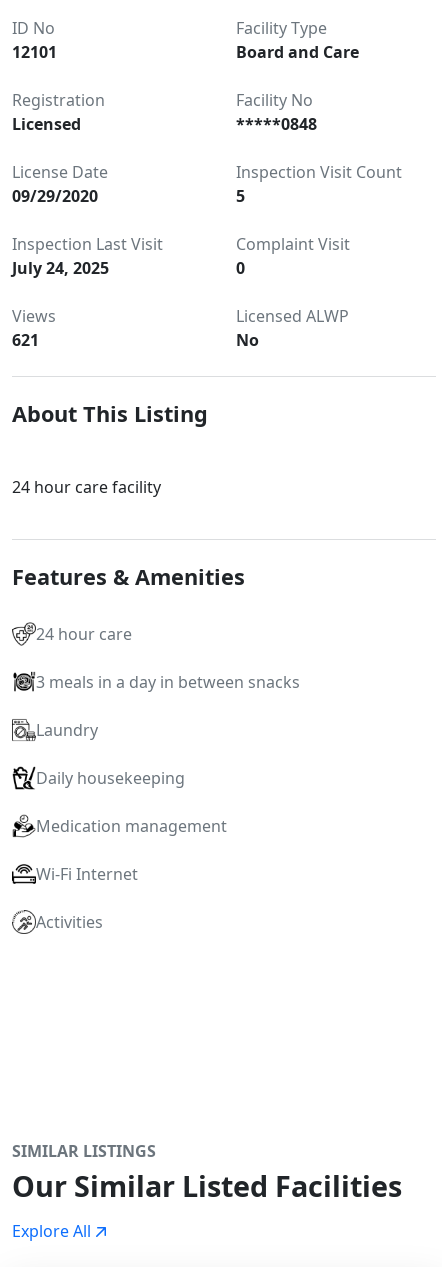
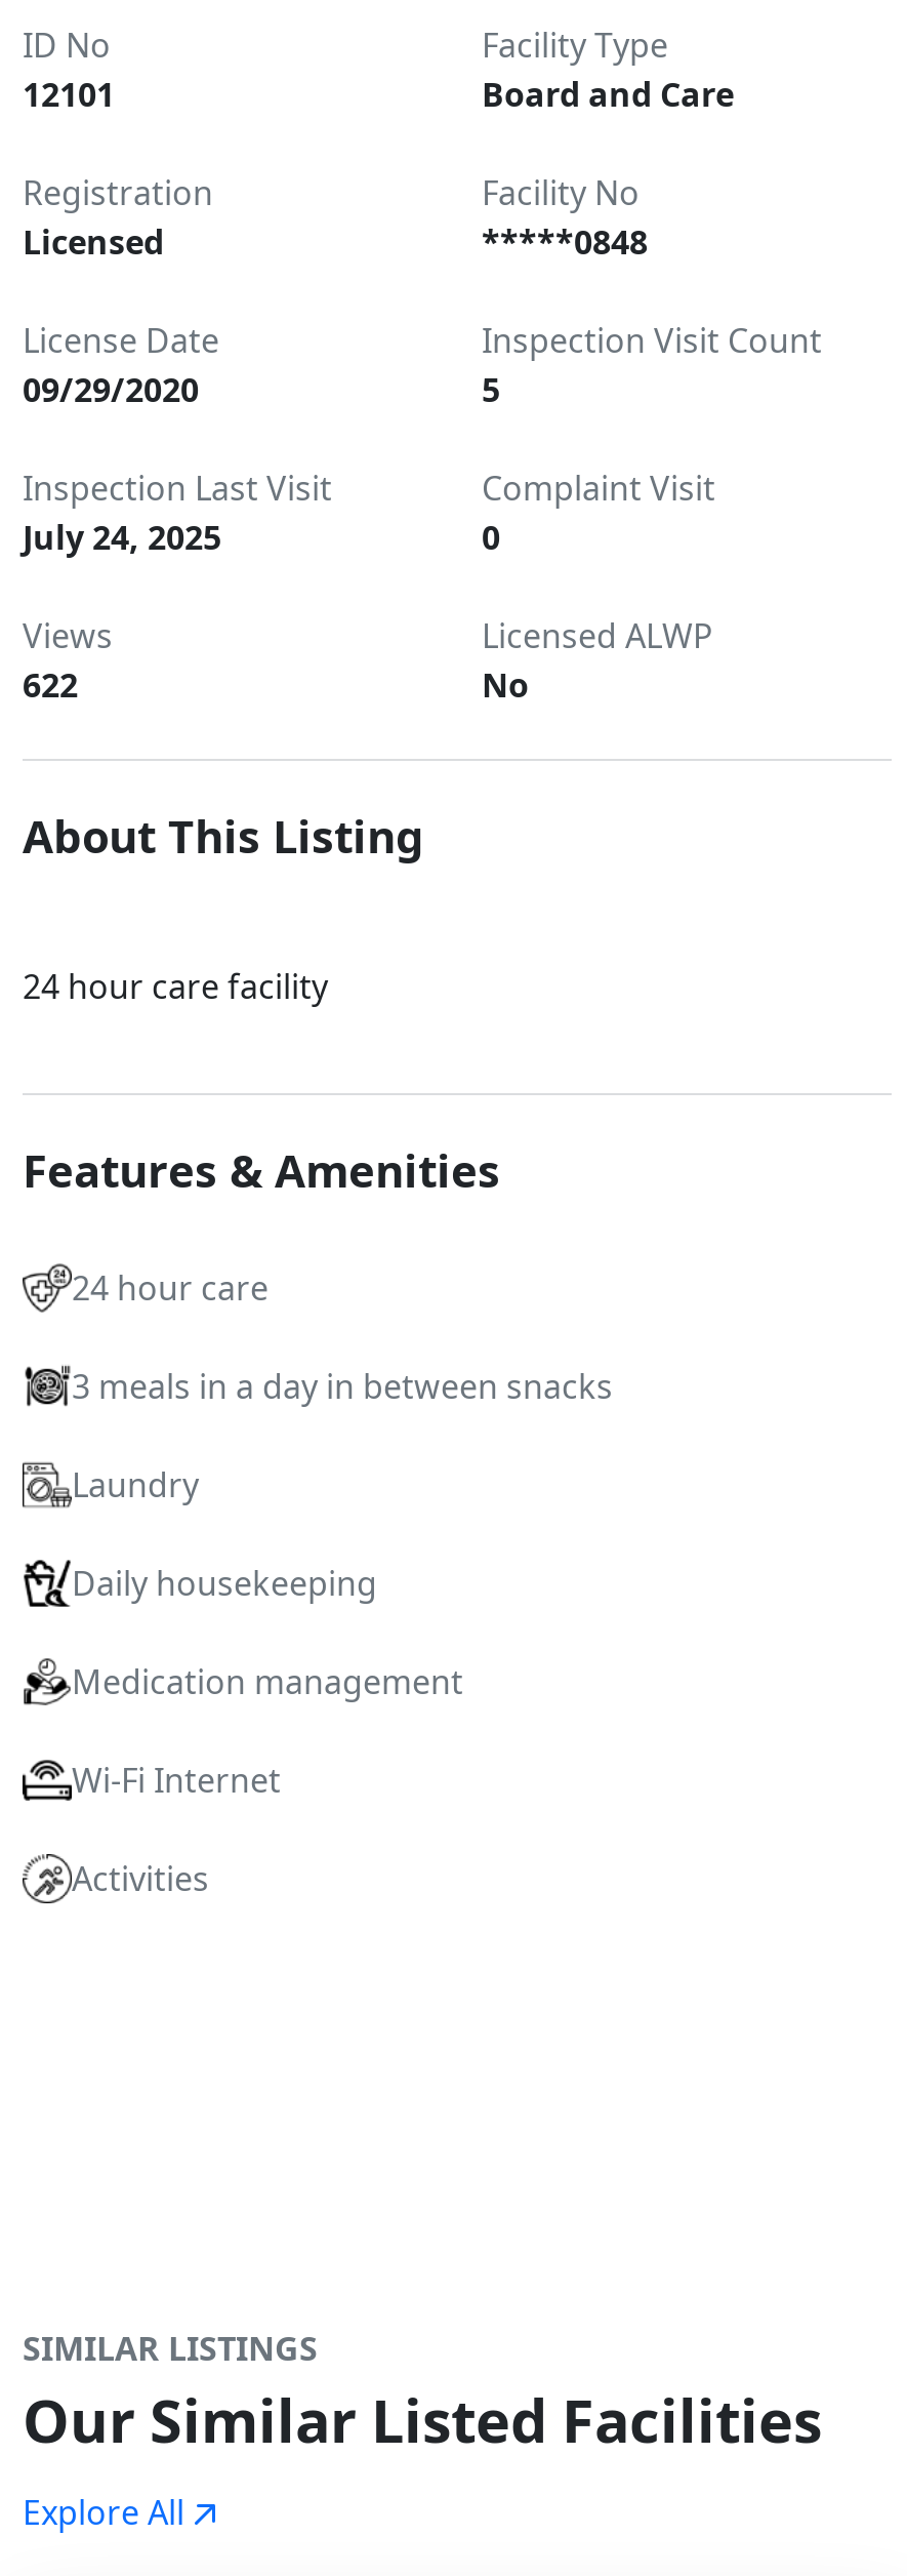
- 621
+ 622
